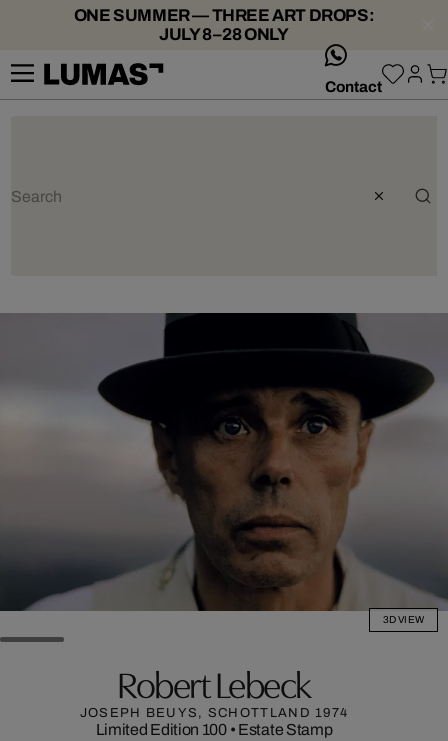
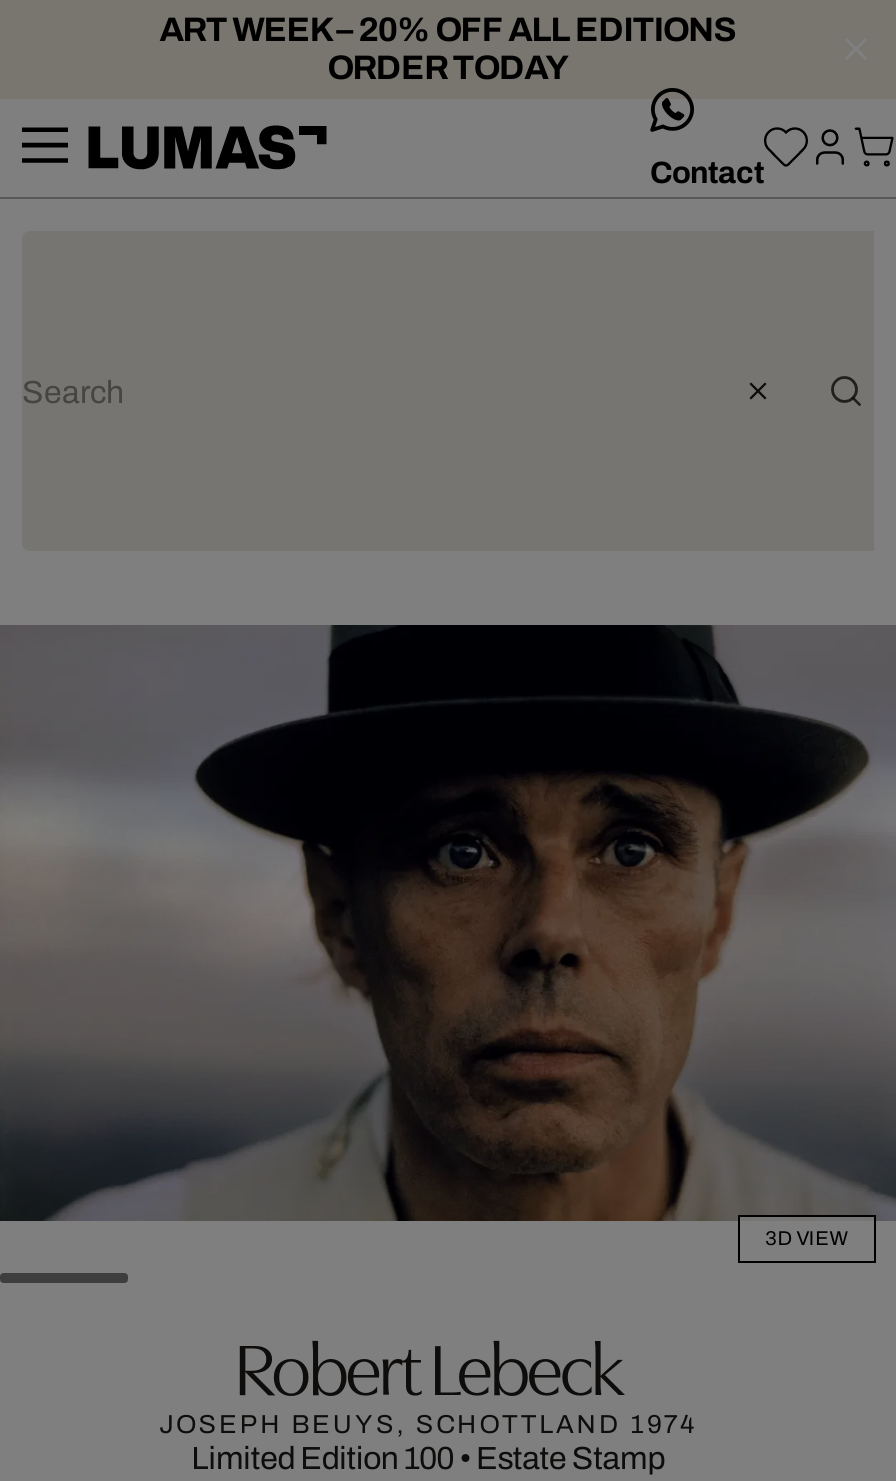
- ONE SUMMER — THREE ART DROPS:
- JULY 8–28 ONLY
+ ART WEEK – 20% OFF ALL EDITIONS
+ ORDER TODAY
